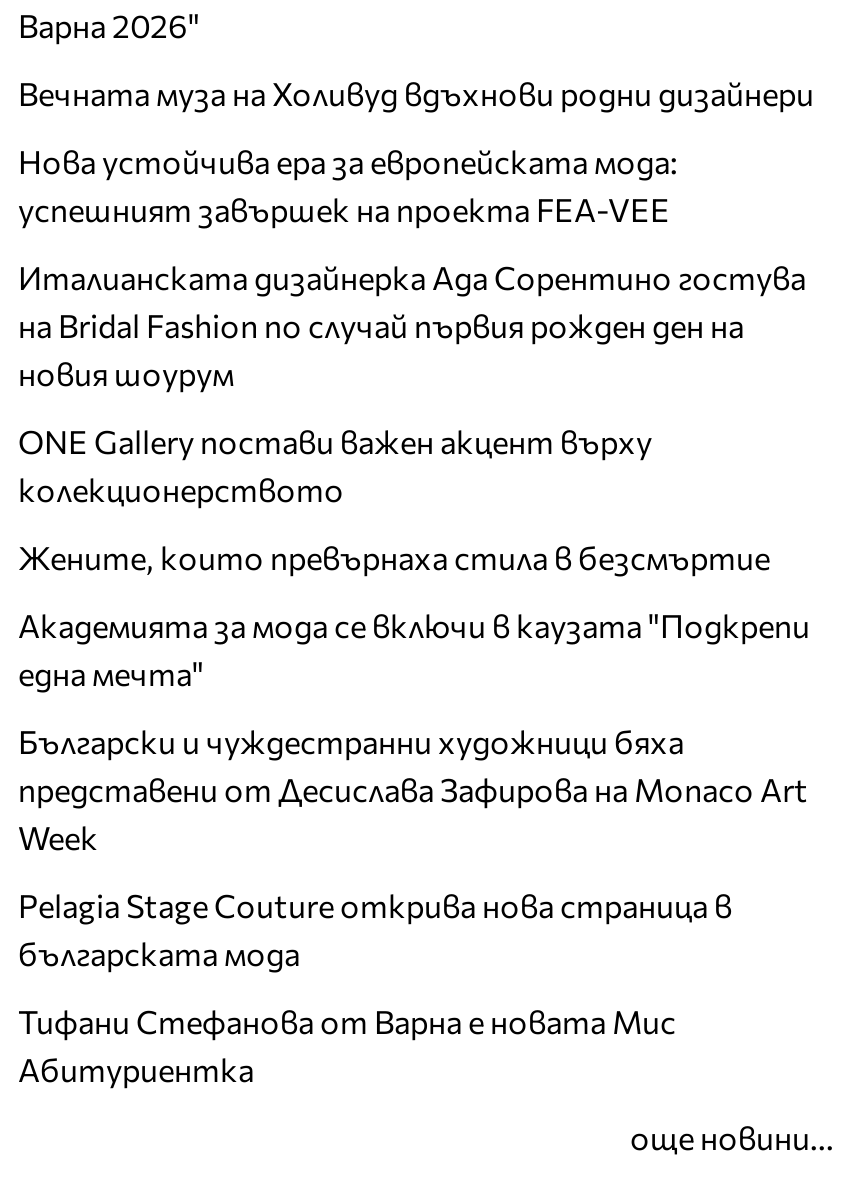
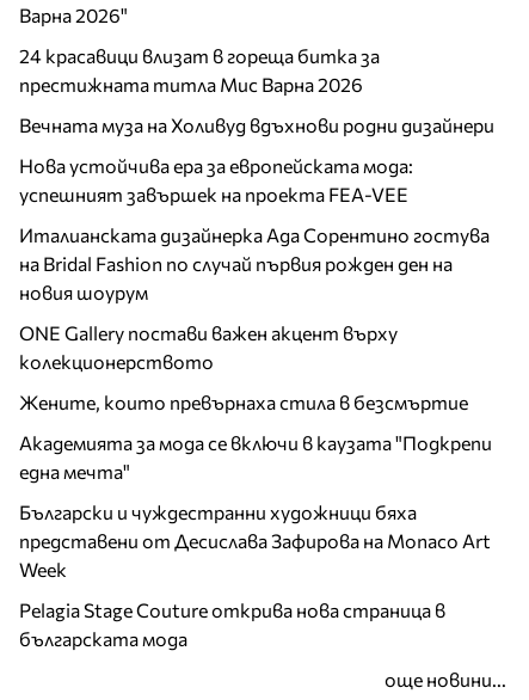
+ 24 красавици влизат в гореща битка за
+ престижната титла Мис Варна 2026

moved down: Вечната муза на Холивуд вдъхнови родни дизайнери | Нова устойчива ера за европейската мода: | успешният завършек на проекта FEA-VEE | ... | Pelagia Stage Couture открива нова страница в | българската мода

- Тифани Стефанова от Варна е новата Мис
- Абитуриентка
